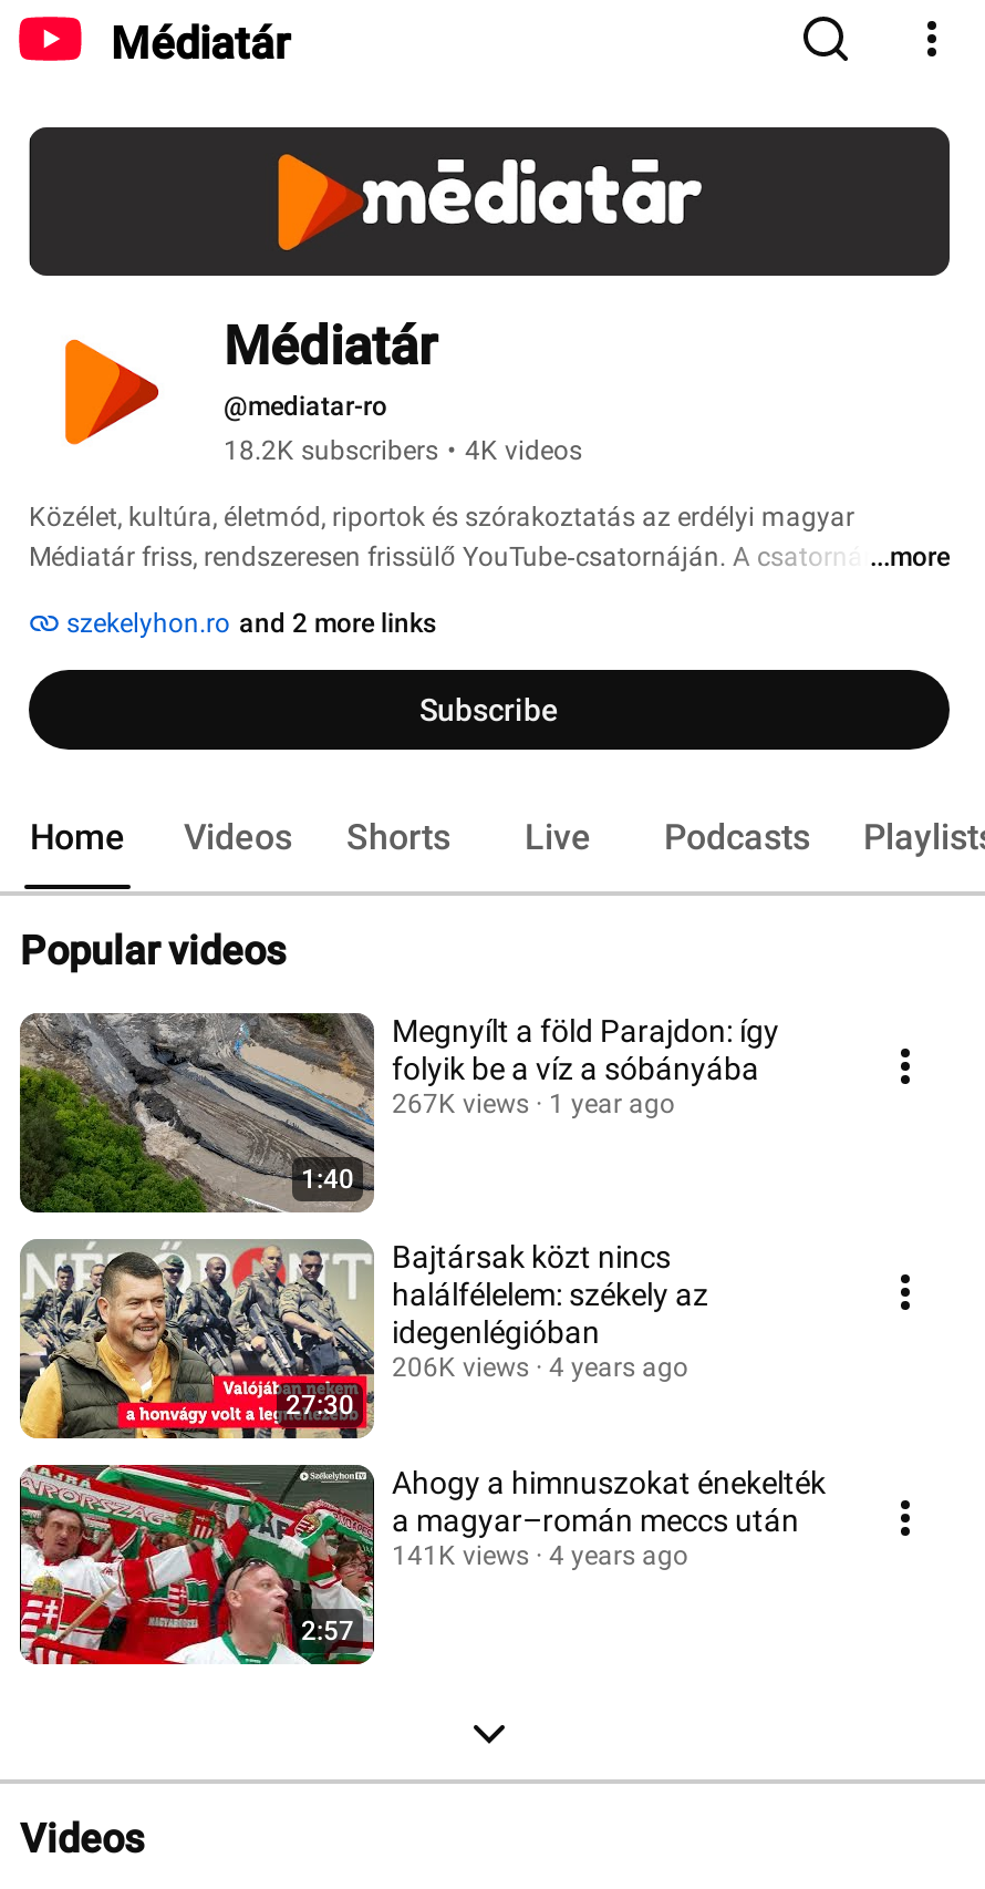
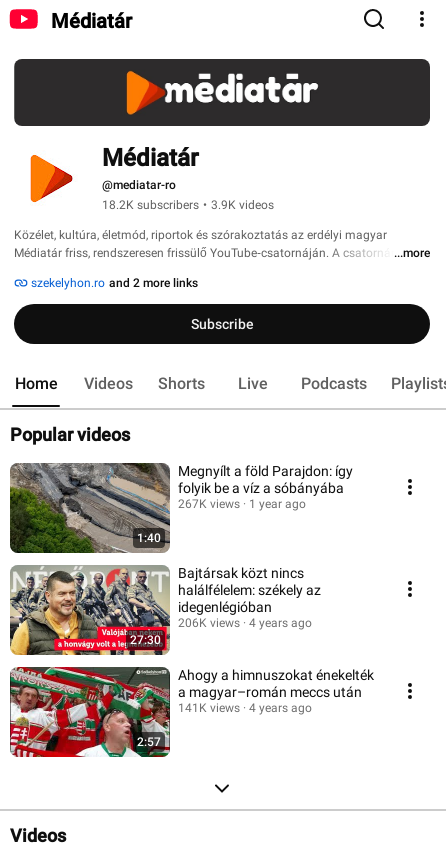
- 18.2K subscribers • 4K videos
+ 18.2K subscribers • 3.9K videos
